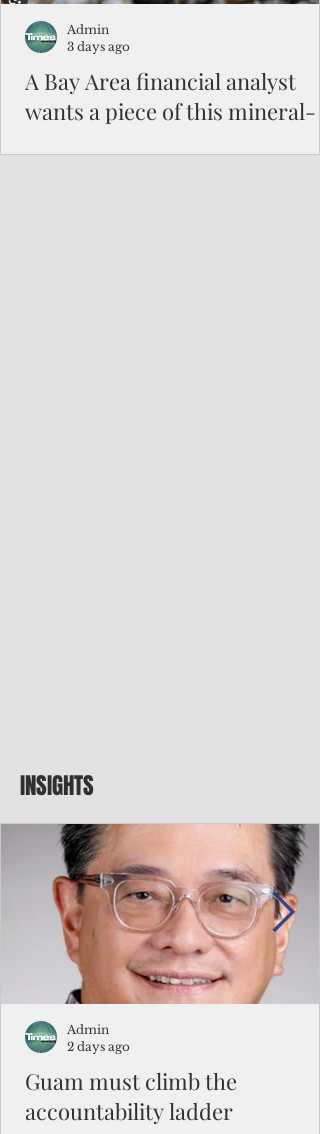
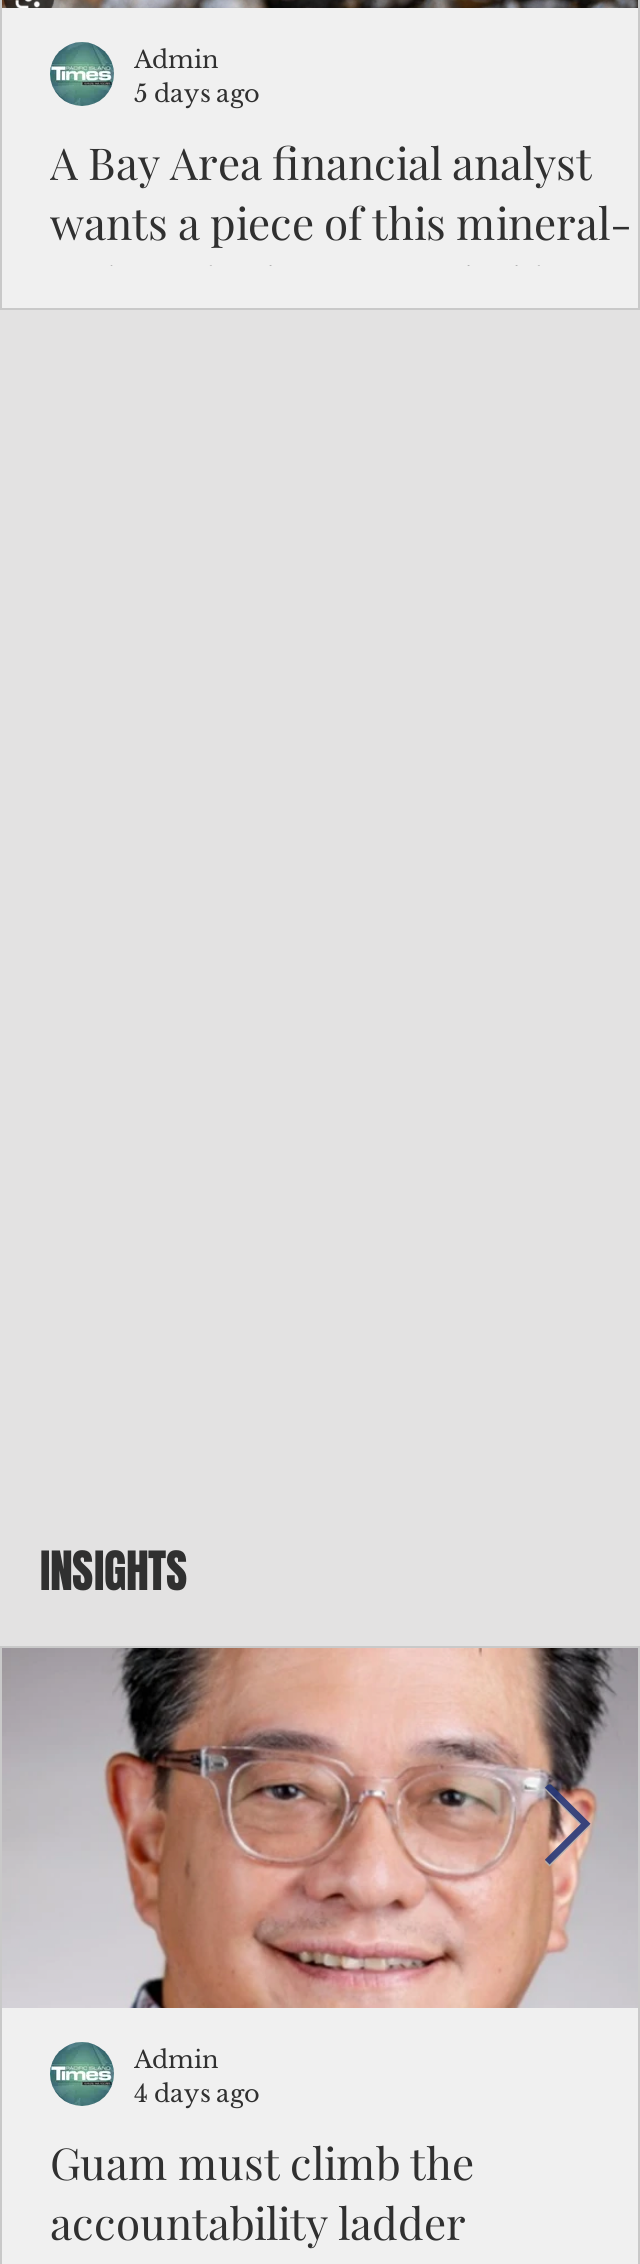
- 3 days ago
+ 5 days ago

- 2 days ago
+ 4 days ago
